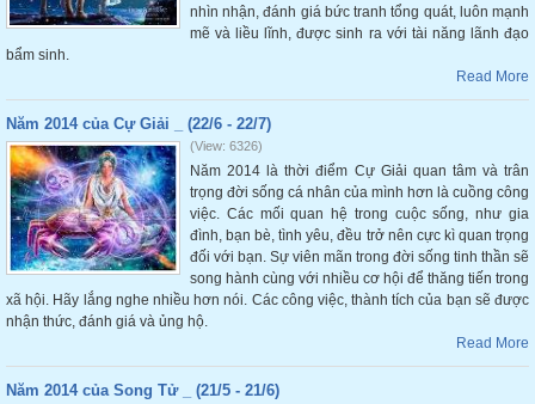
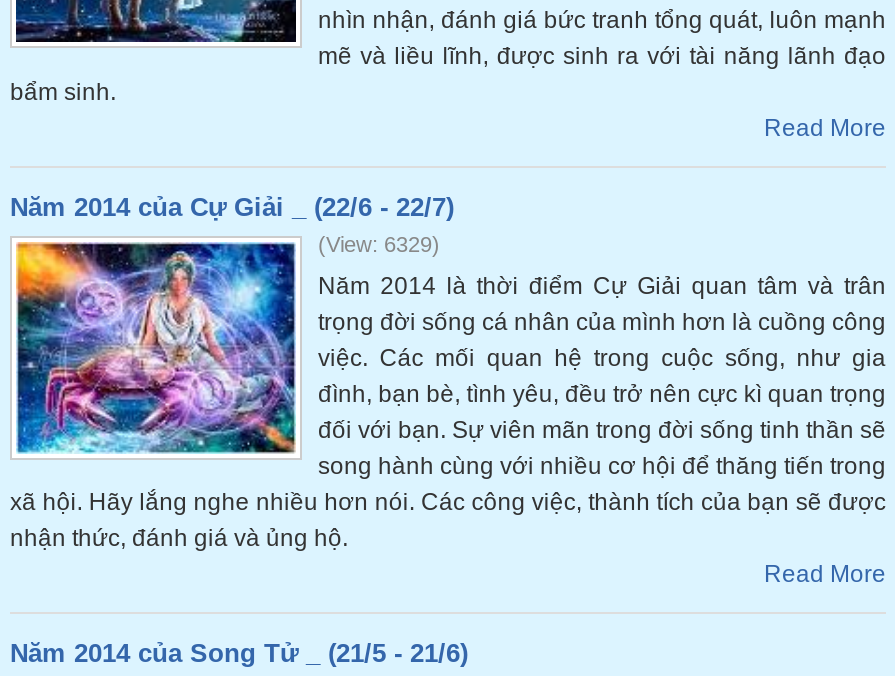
- (View: 6326)
+ (View: 6329)
